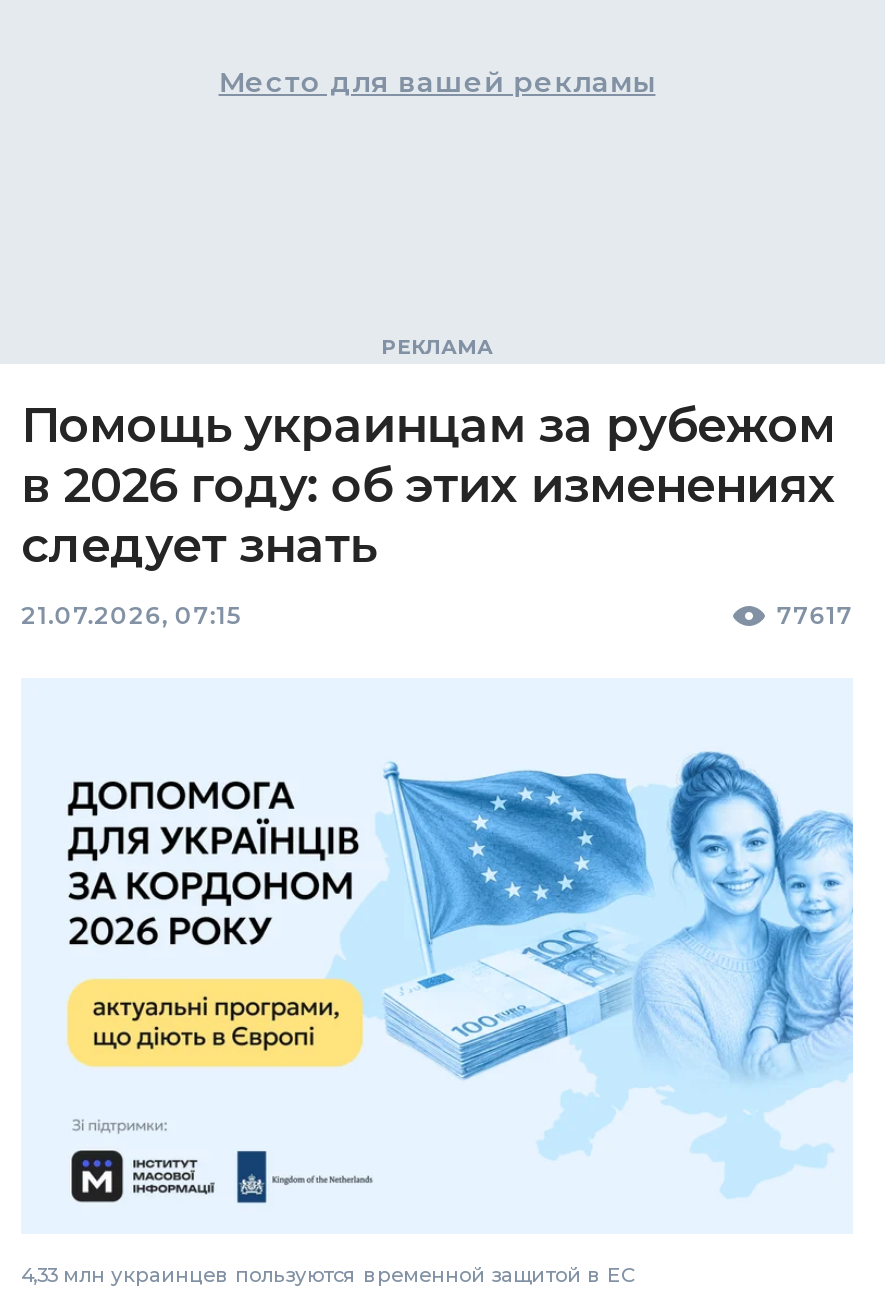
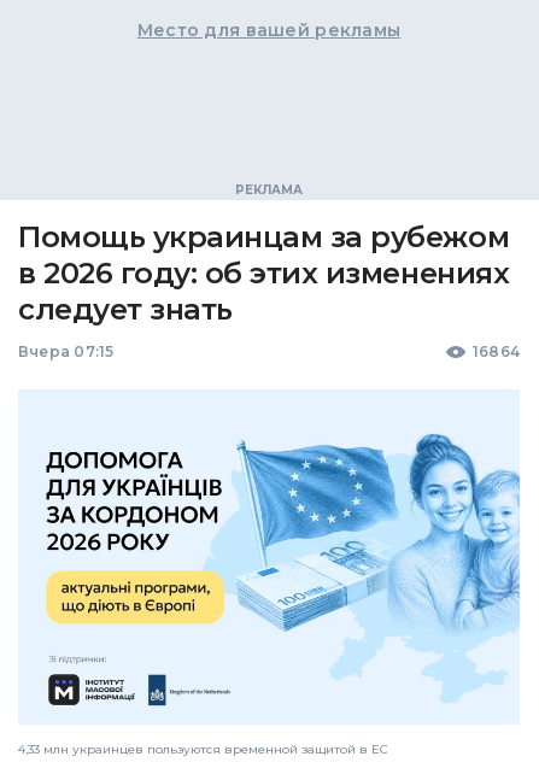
- 21.07.2026, 07:15
- 77617
+ Вчера 07:15
+ 16864
